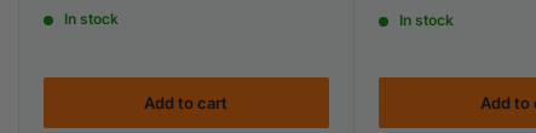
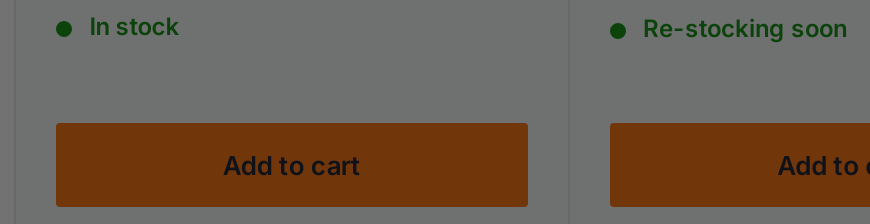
- In stock
+ Re-stocking soon
